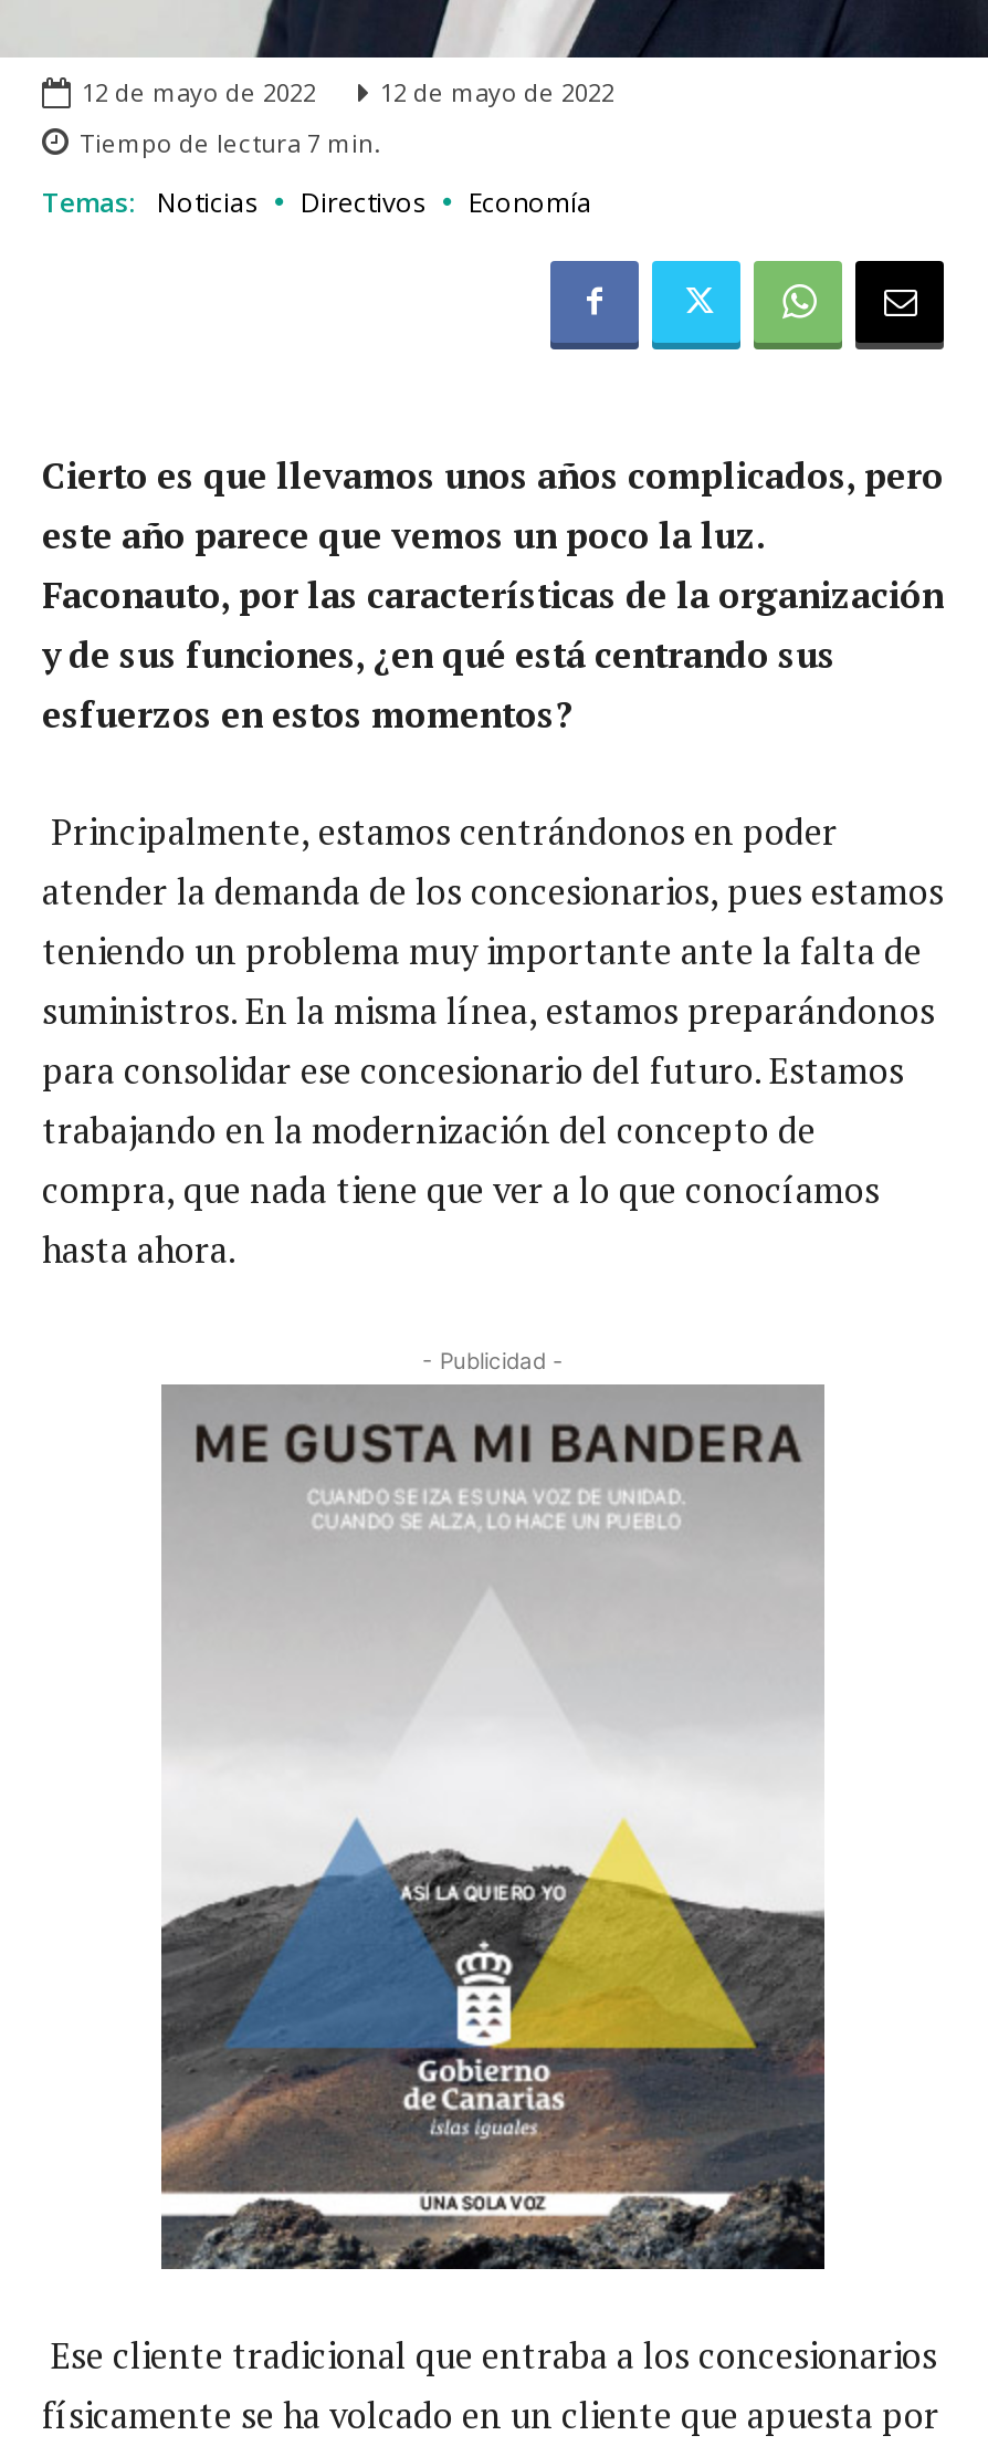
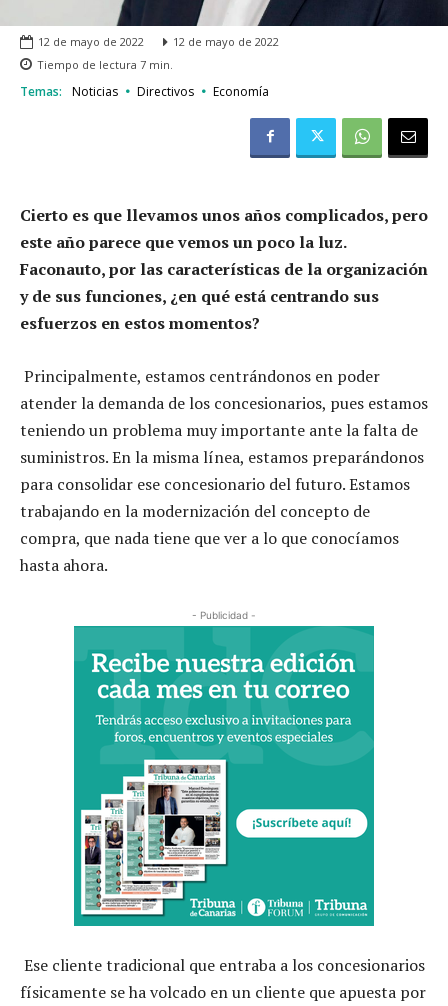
- [image]
+ [image]
